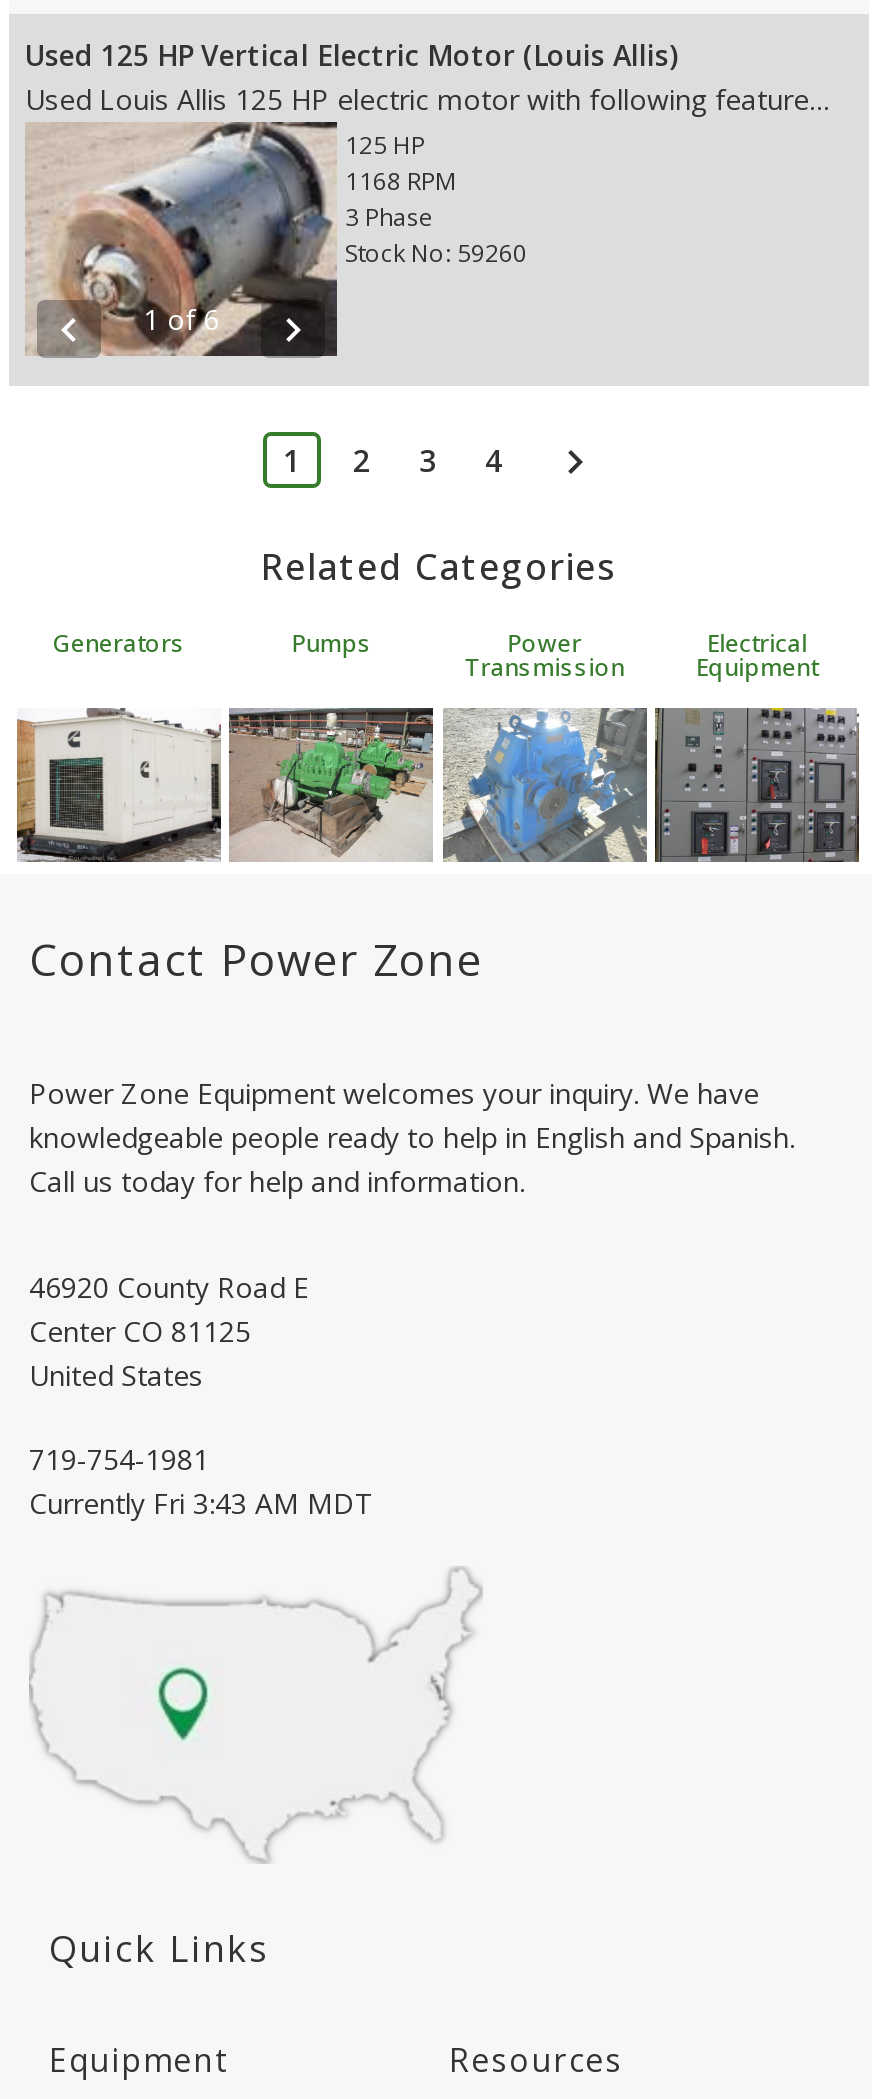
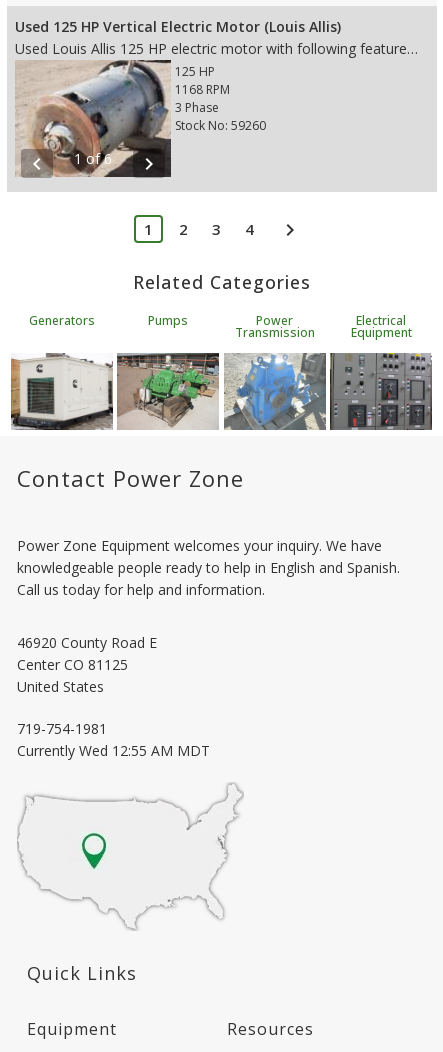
- Currently Fri 3:43 AM MDT
+ Currently Wed 12:55 AM MDT
